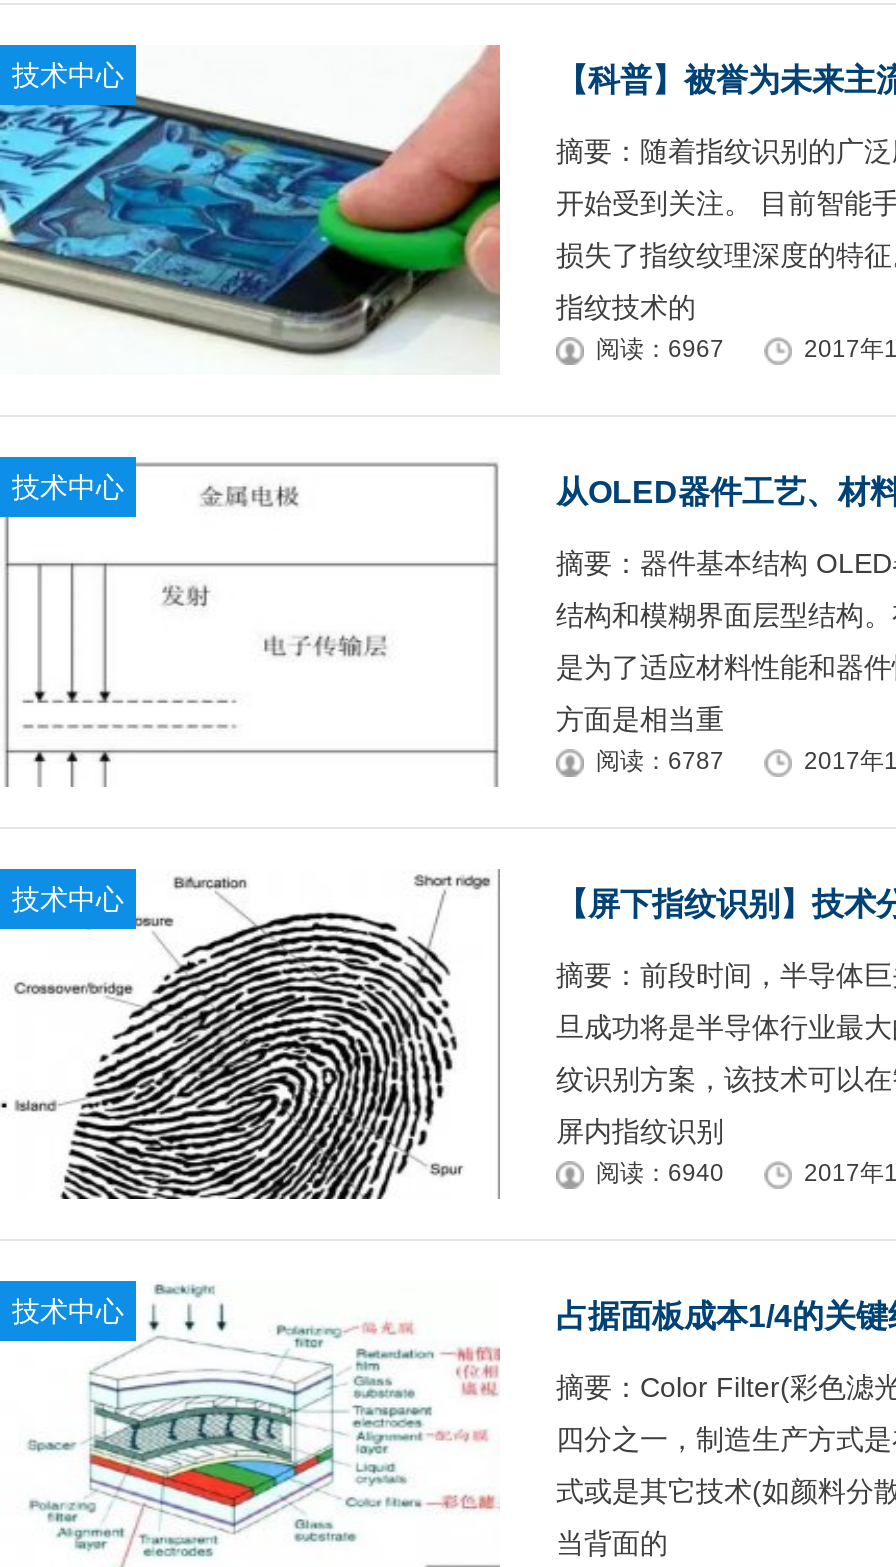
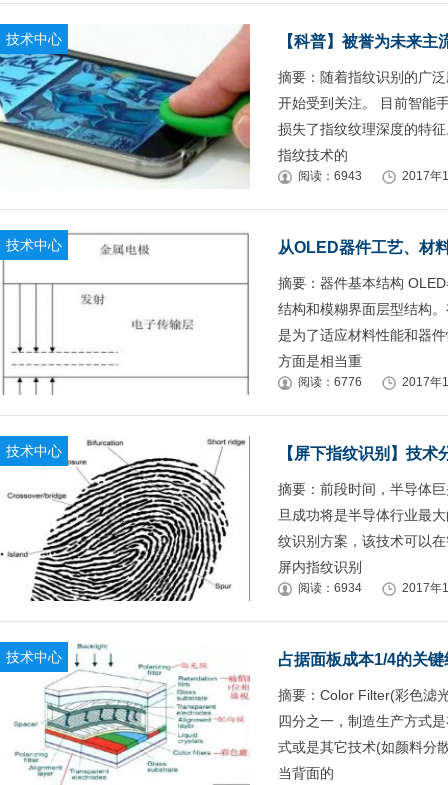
- 阅读：6967
+ 阅读：6943

- 阅读：6787
+ 阅读：6776

- 阅读：6940
+ 阅读：6934
